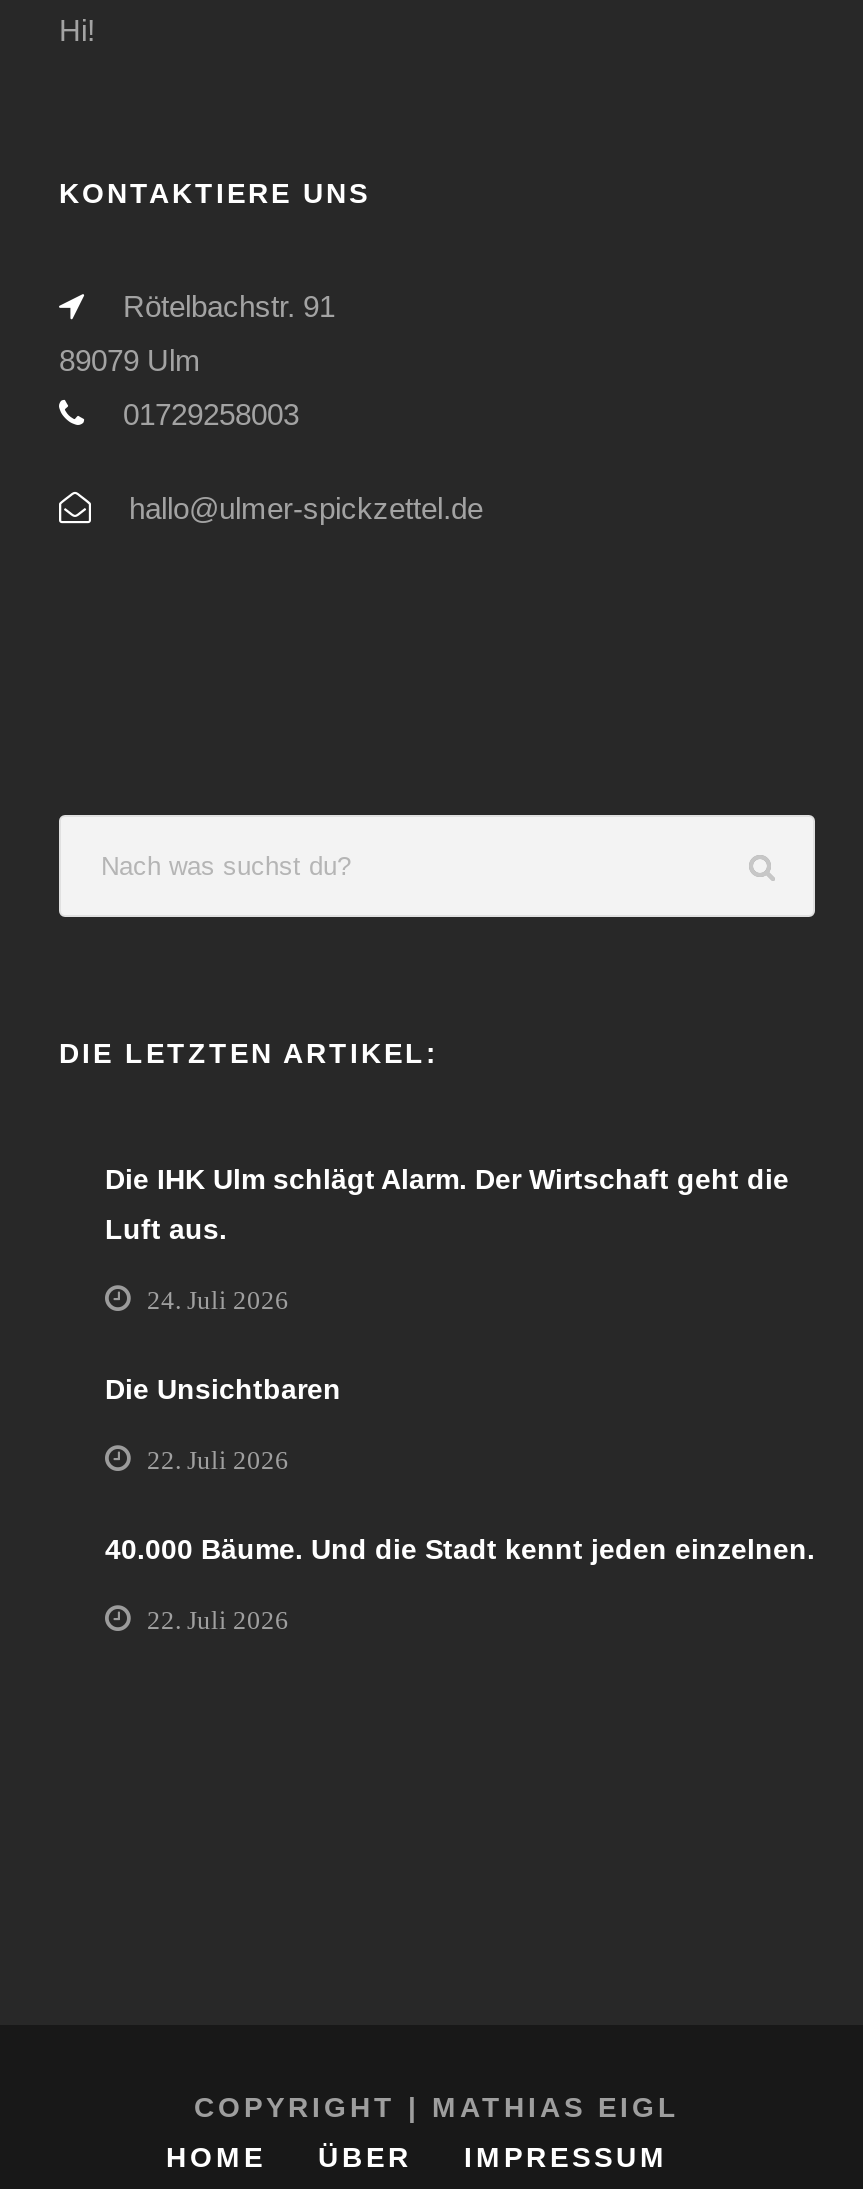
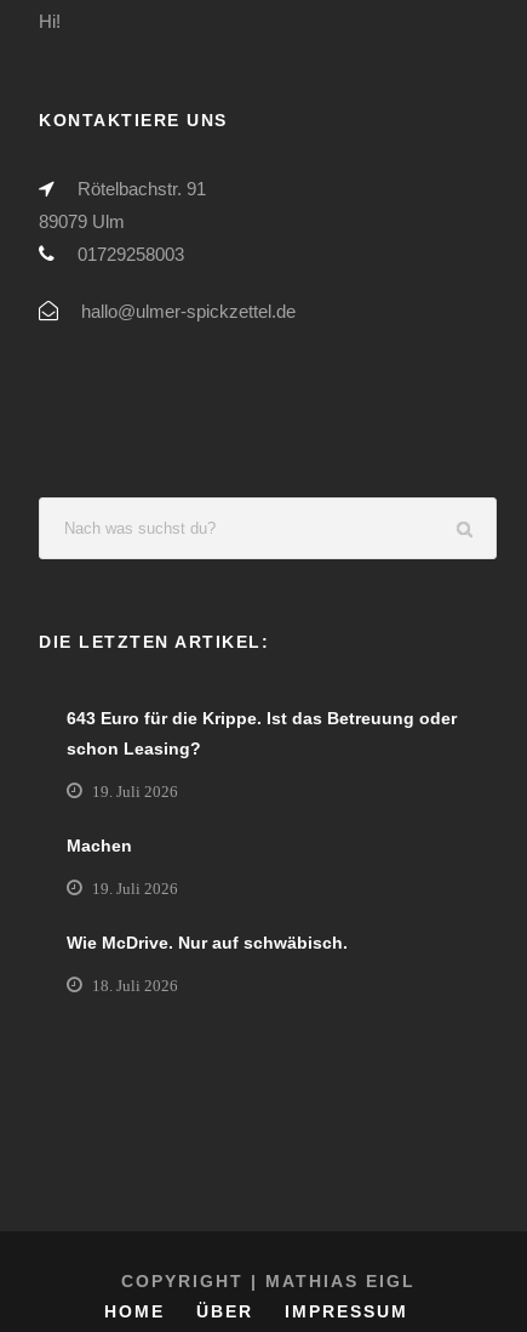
- Die IHK Ulm schlägt Alarm. Der Wirtschaft geht die
+ 643 Euro für die Krippe. Ist das Betreuung oder

- Luft aus.
+ schon Leasing?

- 24. Juli 2026
+ 19. Juli 2026

- Die Unsichtbaren
+ Machen

- 22. Juli 2026
+ 19. Juli 2026

- 40.000 Bäume. Und die Stadt kennt jeden einzelnen.
+ Wie McDrive. Nur auf schwäbisch.

- 22. Juli 2026
+ 18. Juli 2026
